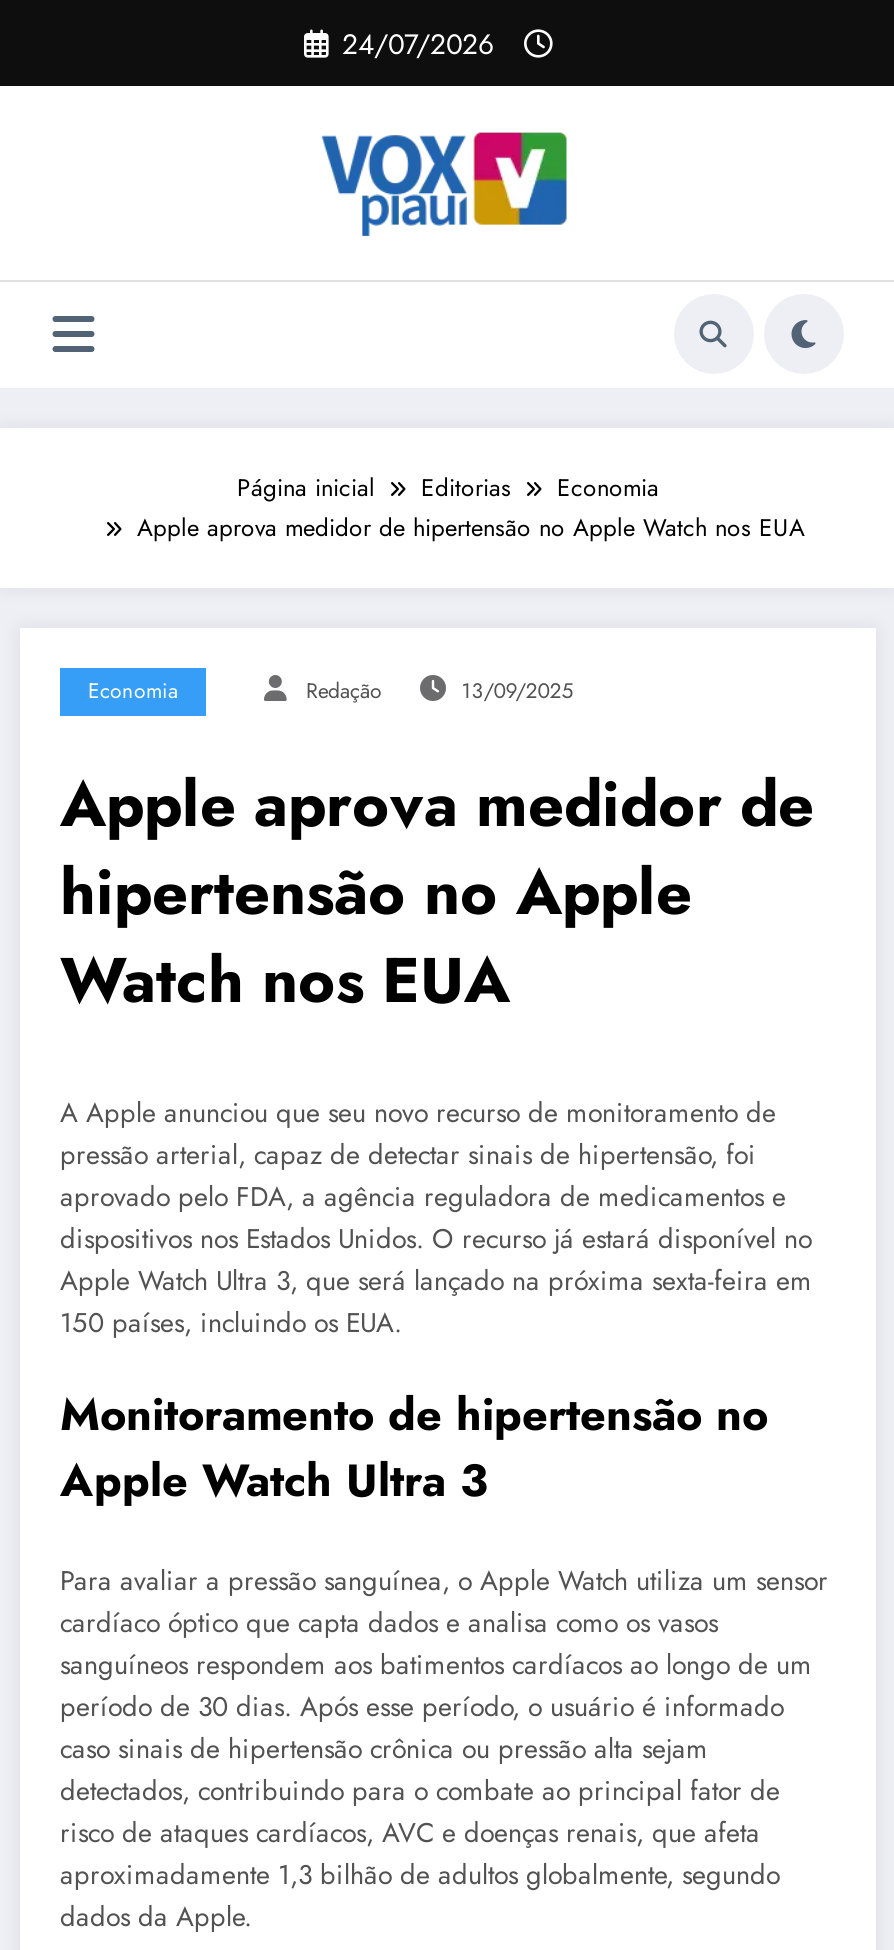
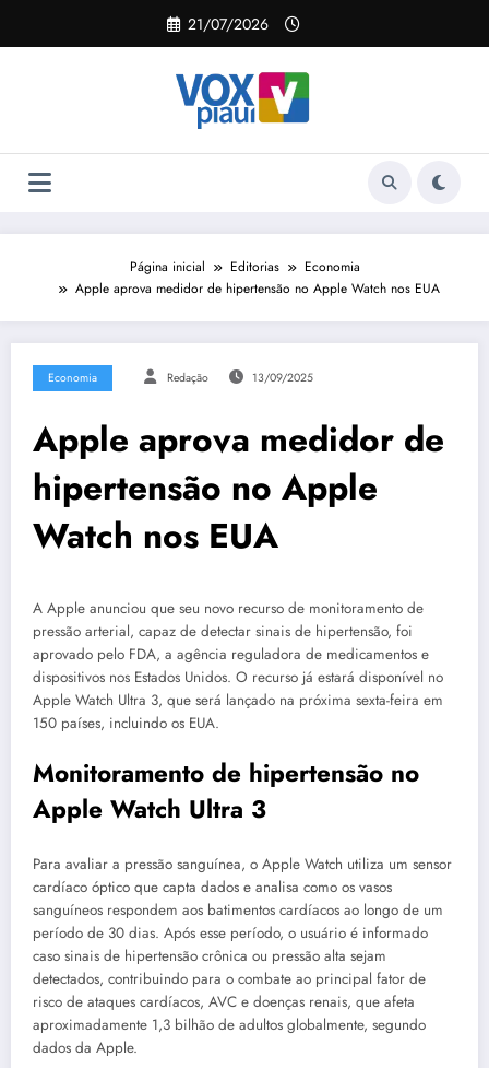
- 24/07/2026
+ 21/07/2026
